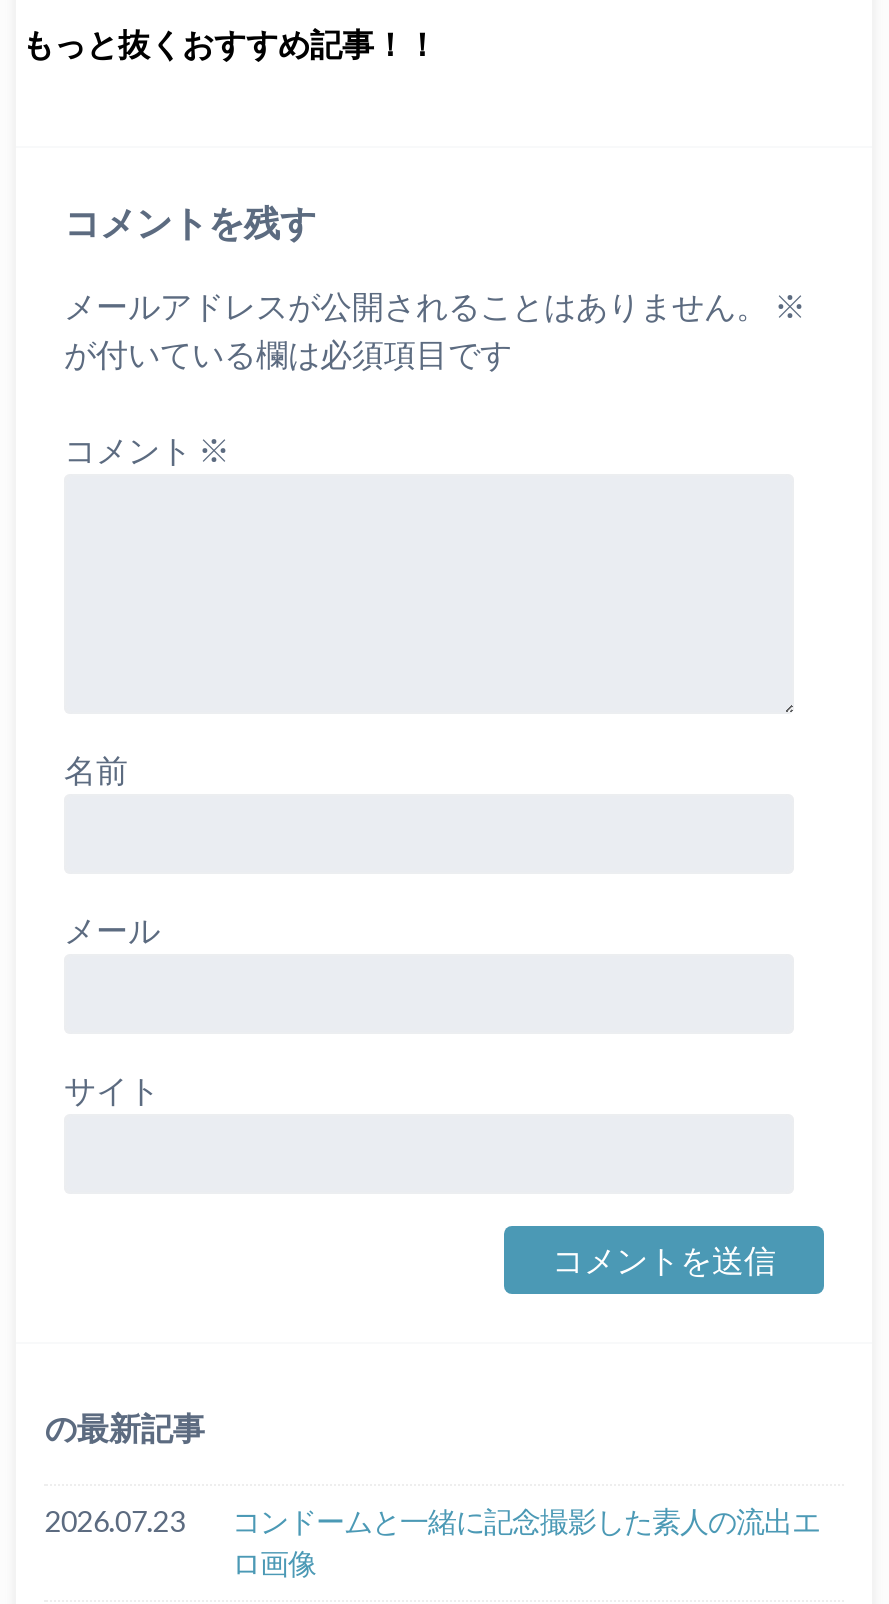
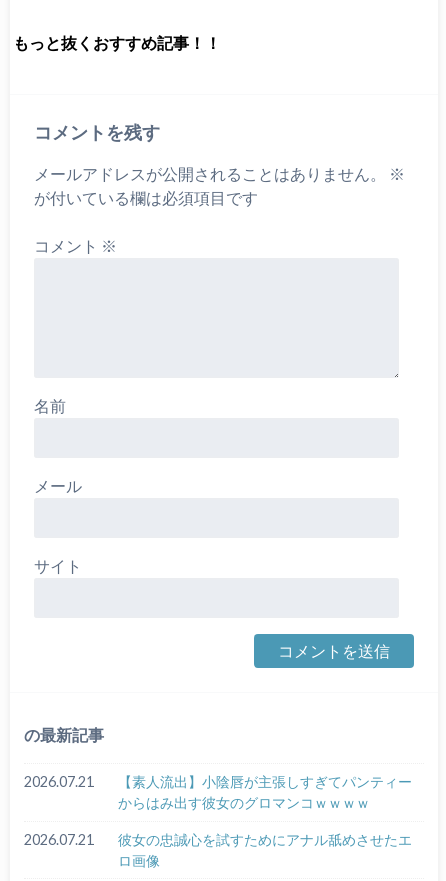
- 2026.07.23
- コンドームと一緒に記念撮影した素人の流出エ
+ 2026.07.21
+ 【素人流出】小陰唇が主張しすぎてパンティー
+ からはみ出す彼女のグロマンコｗｗｗｗ
+ 2026.07.21
+ 彼女の忠誠心を試すためにアナル舐めさせたエ
